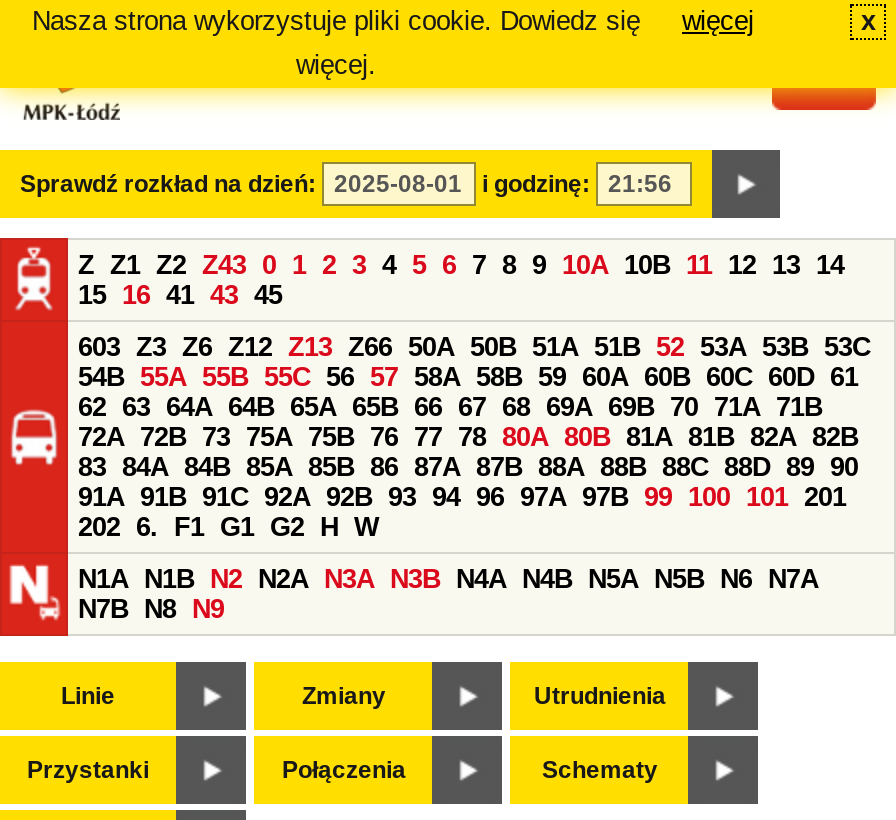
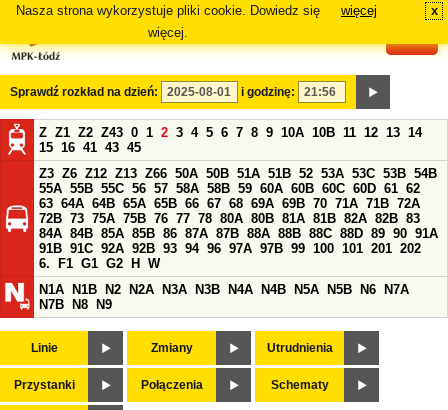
- 603 Z3 Z6 Z12 Z13 Z66 50A 50B 51A 51B 52 53A 53B 53C
- 54B 55A 55B 55C 56 57 58A 58B 59 60A 60B 60C 60D 61
- 62 63 64A 64B 65A 65B 66 67 68 69A 69B 70 71A 71B
- 72A 72B 73 75A 75B 76 77 78 80A 80B 81A 81B 82A 82B
- 83 84A 84B 85A 85B 86 87A 87B 88A 88B 88C 88D 89 90
- 91A 91B 91C 92A 92B 93 94 96 97A 97B 99 100 101 201
- 202 6. F1 G1 G2 H W
+ Z3 Z6 Z12 Z13 Z66 50A 50B 51A 51B 52 53A 53C 53B 54B
+ 55A 55B 55C 56 57 58A 58B 59 60A 60B 60C 60D 61 62
+ 63 64A 64B 65A 65B 66 67 68 69A 69B 70 71A 71B 72A
+ 72B 73 75A 75B 76 77 78 80A 80B 81A 81B 82A 82B 83
+ 84A 84B 85A 85B 86 87A 87B 88A 88B 88C 88D 89 90 91A
+ 91B 91C 92A 92B 93 94 96 97A 97B 99 100 101 201 202
+ 6. F1 G1 G2 H W
